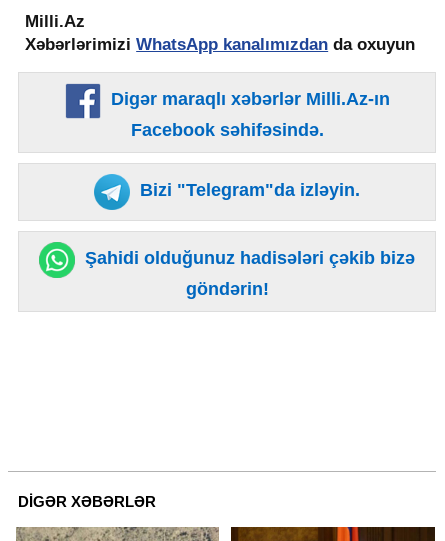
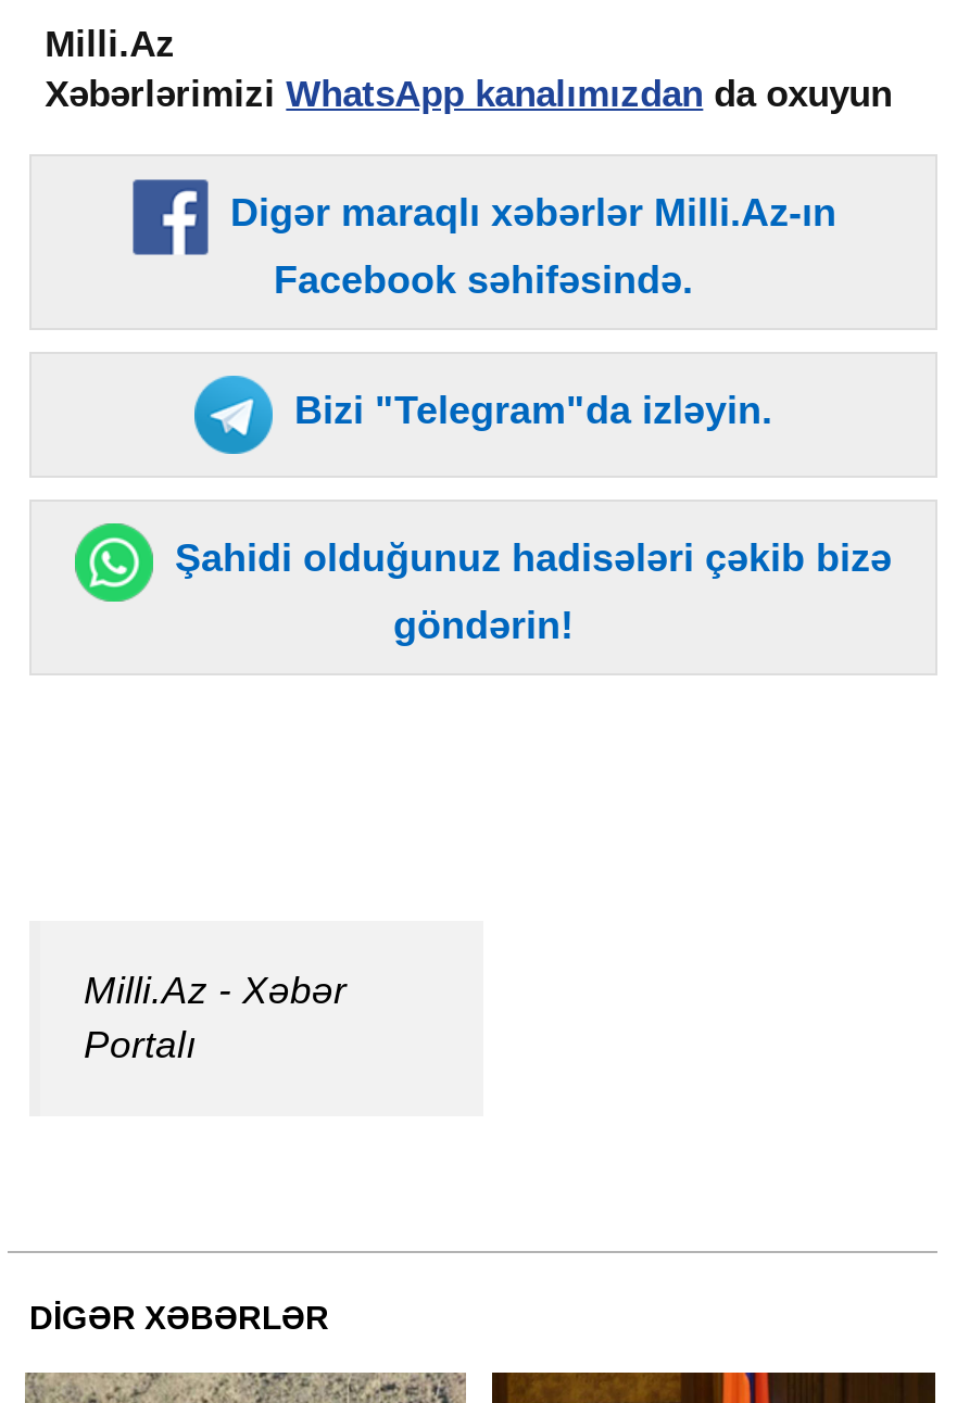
+ Milli.Az - Xəbər
+ Portalı
